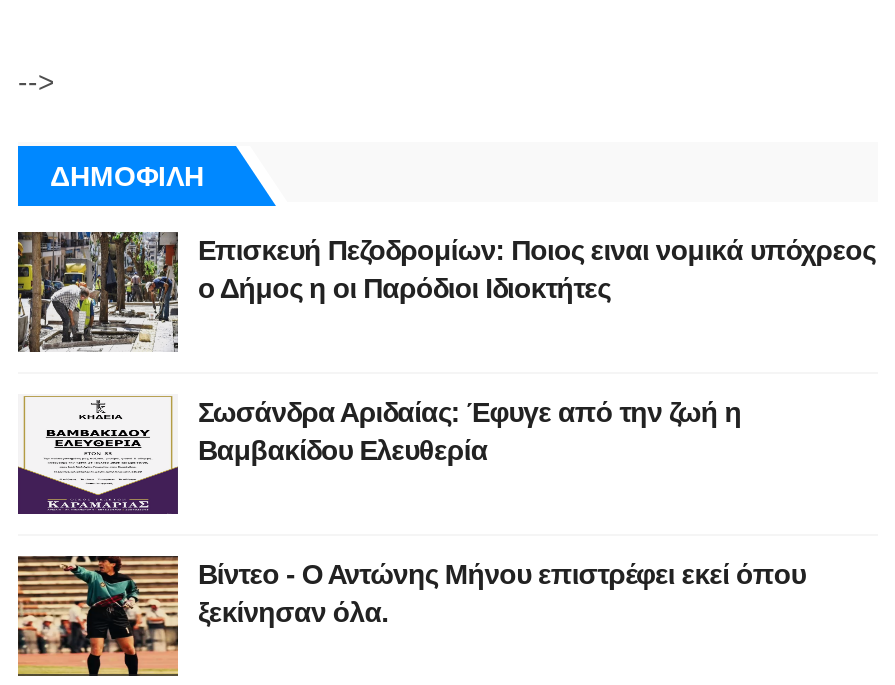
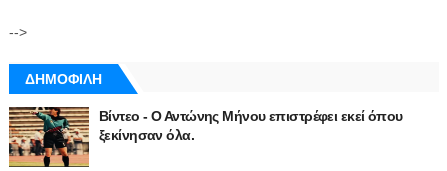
- [image]
- Επισκευή Πεζοδρομίων: Ποιος ειναι νομικά υπόχρεος
- ο Δήμος η οι Παρόδιοι Ιδιοκτήτες

- [image]
- Σωσάνδρα Αριδαίας: Έφυγε από την ζωή η
- Βαμβακίδου Ελευθερία
